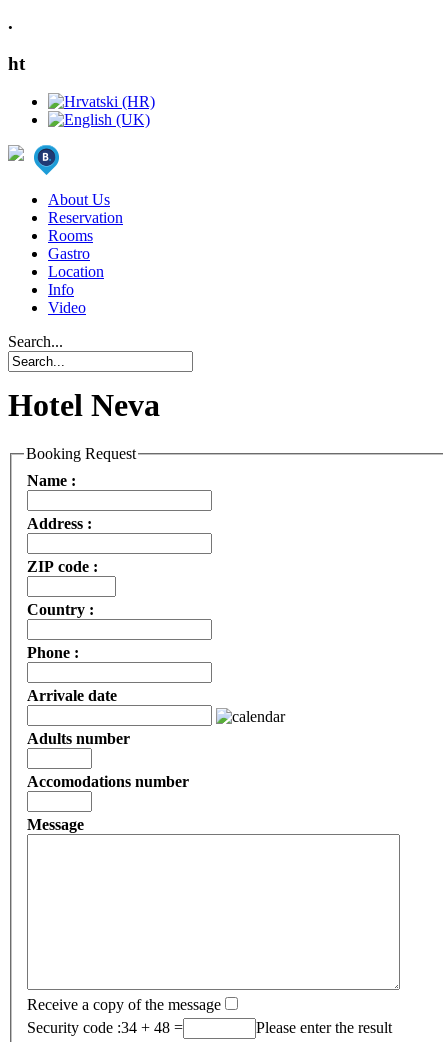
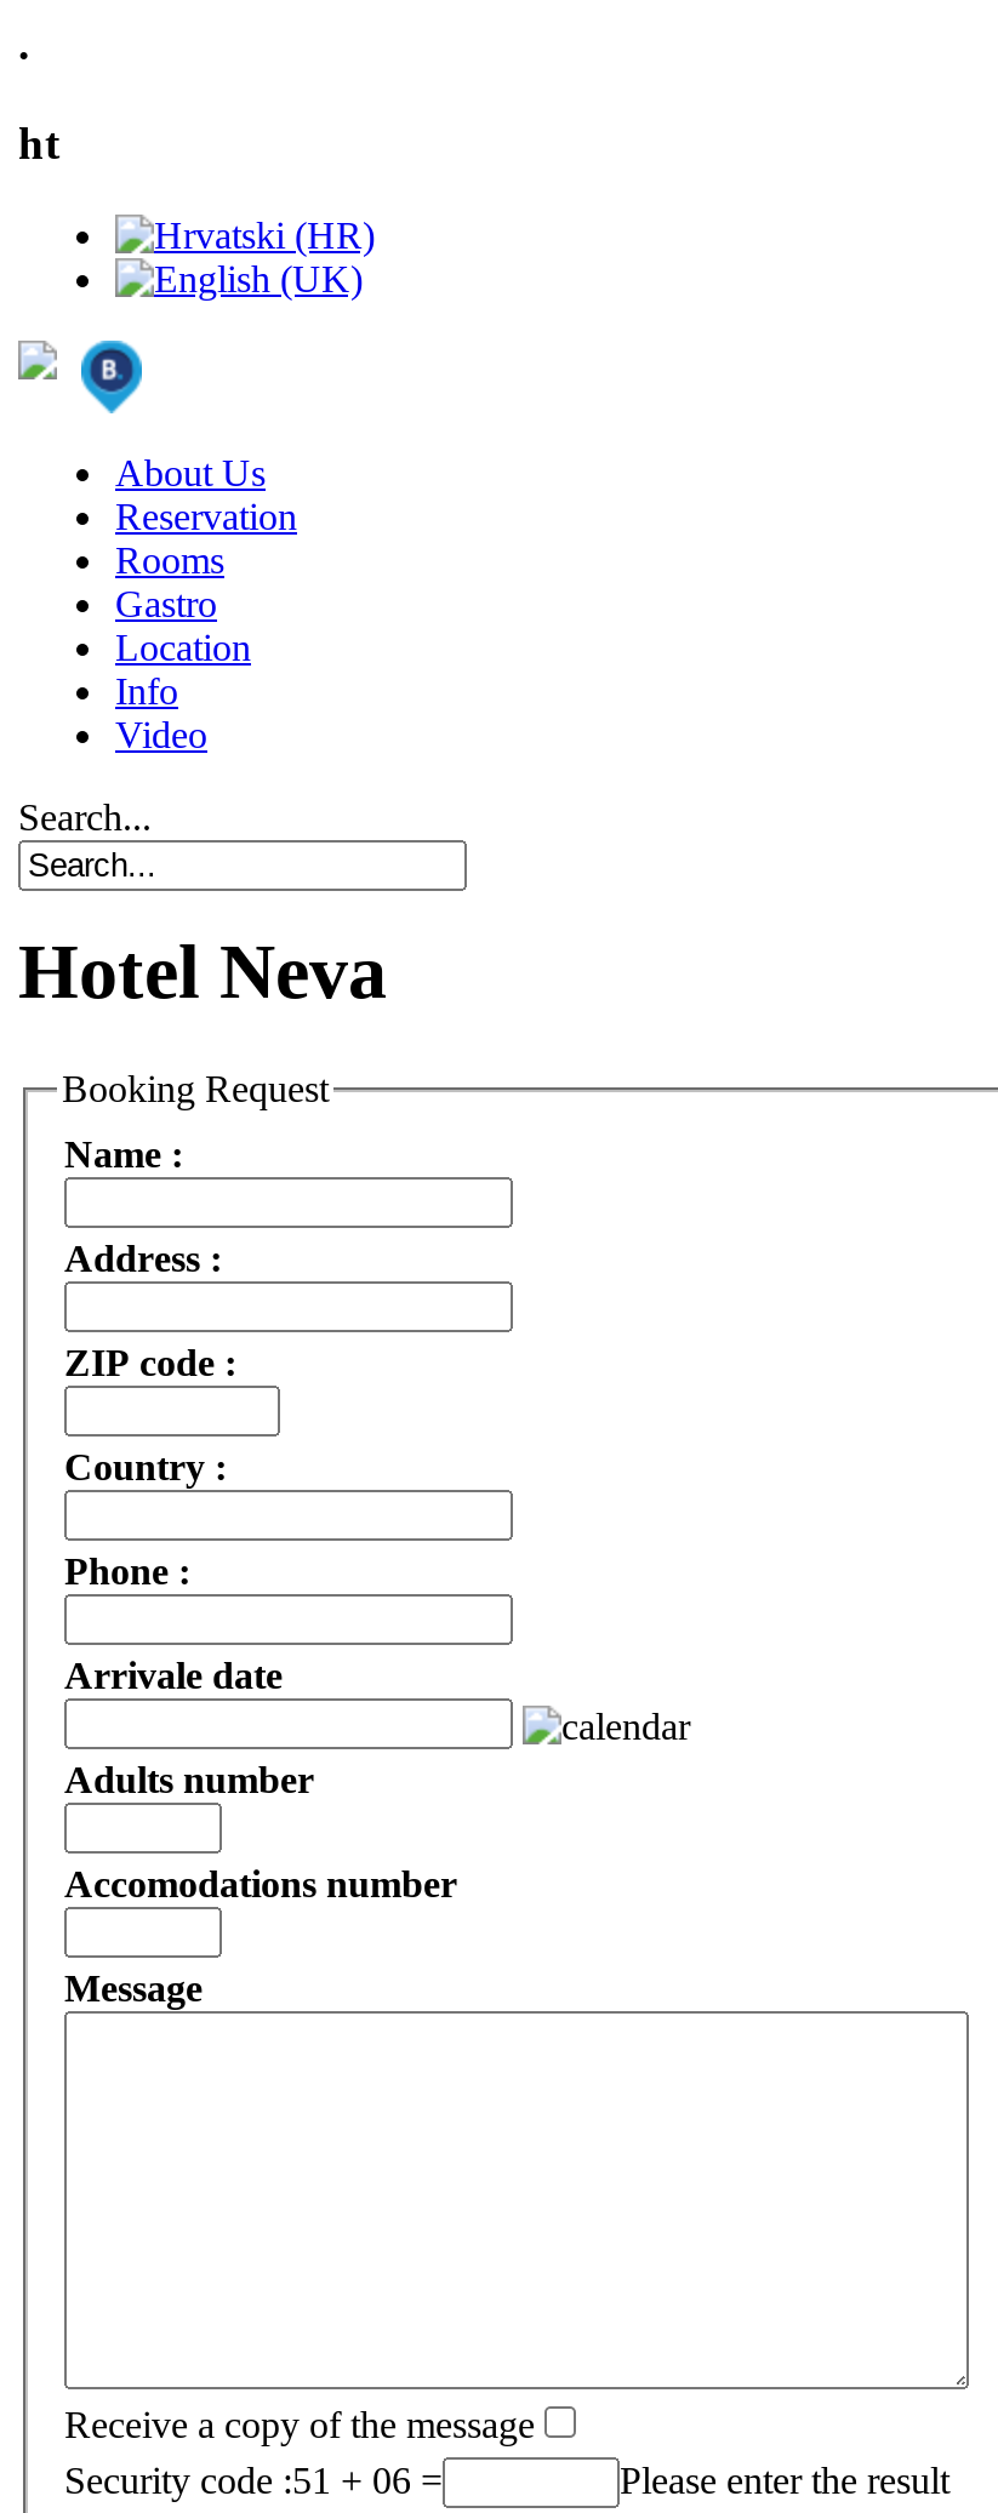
- Security code : 34 + 48 =
+ Security code : 51 + 06 =
